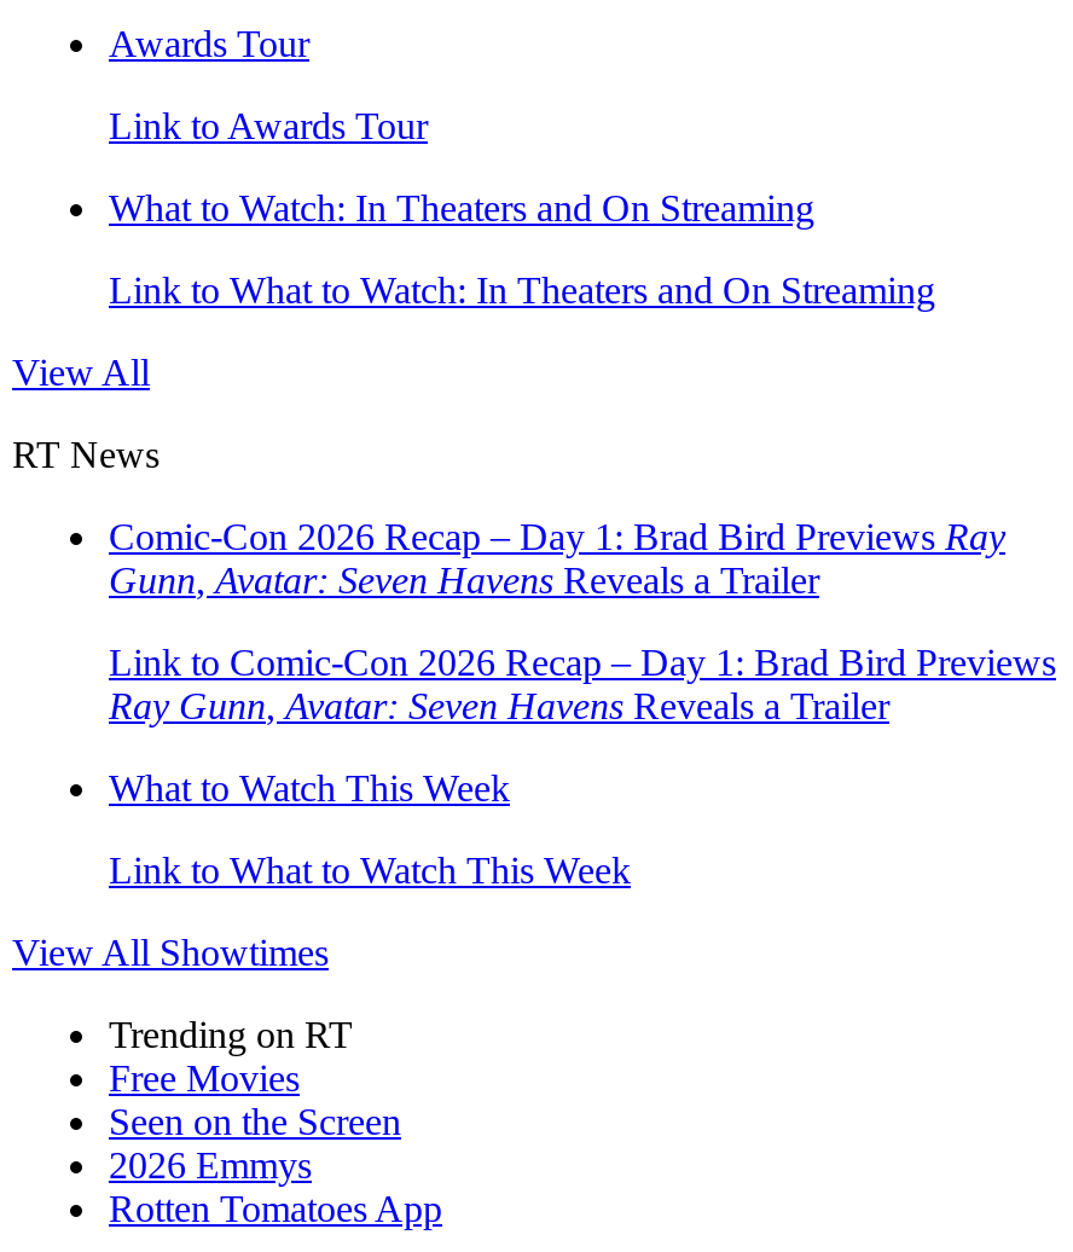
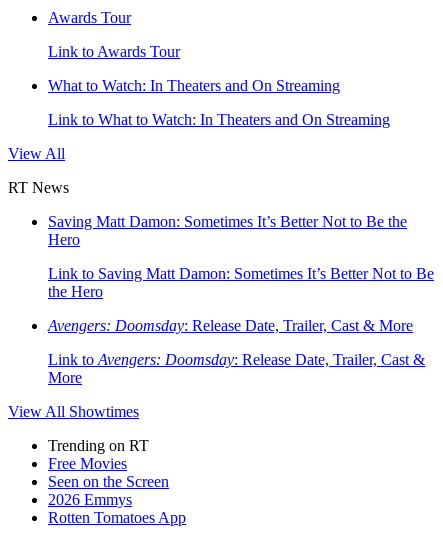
- Comic-Con 2026 Recap – Day 1: Brad Bird Previews Ray
- Gunn, Avatar: Seven Havens Reveals a Trailer
+ Saving Matt Damon: Sometimes It’s Better Not to Be the
+ Hero

- Link to Comic-Con 2026 Recap – Day 1: Brad Bird Previews
- Ray Gunn, Avatar: Seven Havens Reveals a Trailer
+ Link to Saving Matt Damon: Sometimes It’s Better Not to Be
+ the Hero

- What to Watch This Week
+ Avengers: Doomsday: Release Date, Trailer, Cast & More

- Link to What to Watch This Week
+ Link to Avengers: Doomsday: Release Date, Trailer, Cast &
+ More
